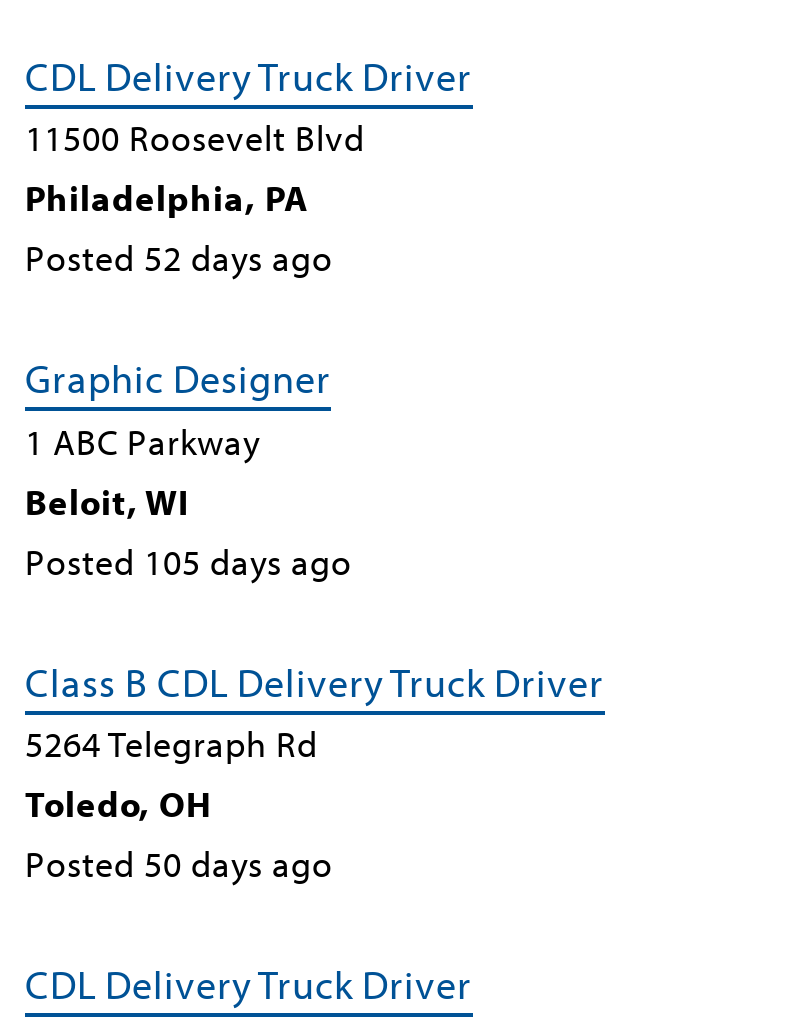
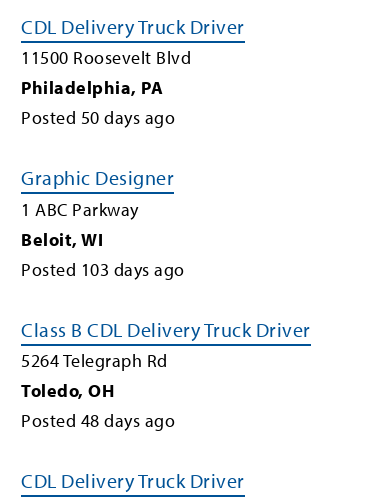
- Posted 52 days ago

- Posted 105 days ago
+ Posted 103 days ago

+ Posted 48 days ago

moved up: Posted 50 days ago
